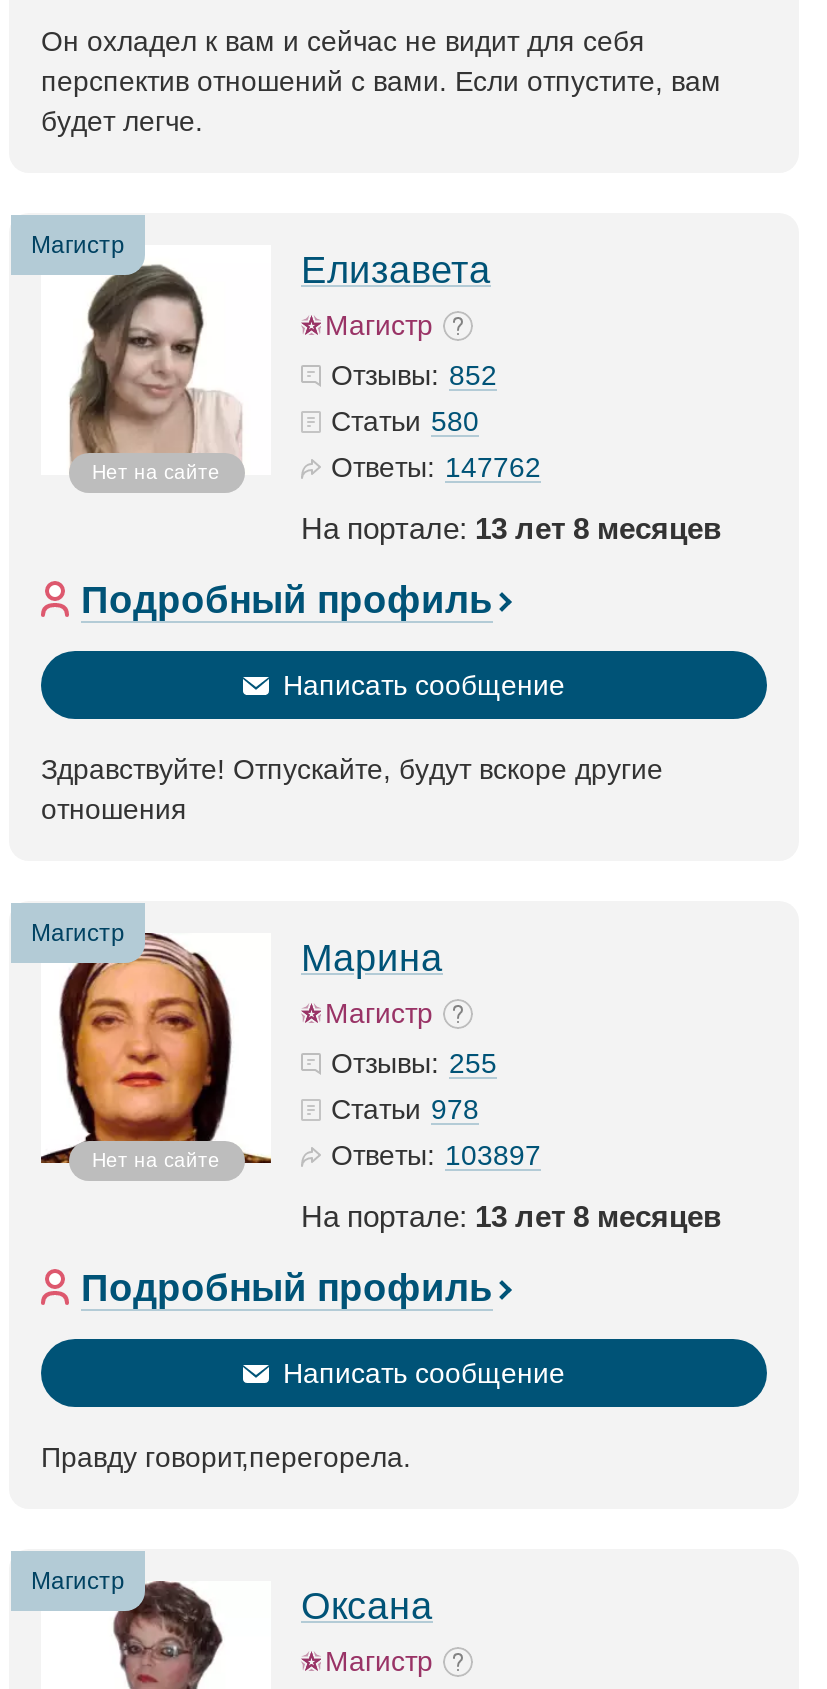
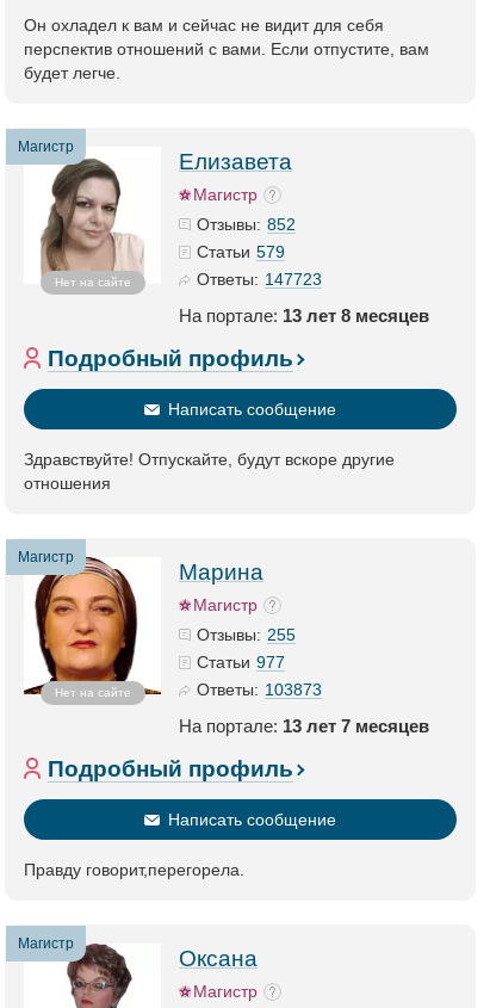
- Статьи 580
+ Статьи 579

- Ответы: 147762
+ Ответы: 147723

- Статьи 978
+ Статьи 977

- Ответы: 103897
+ Ответы: 103873

- На портале: 13 лет 8 месяцев
+ На портале: 13 лет 7 месяцев
